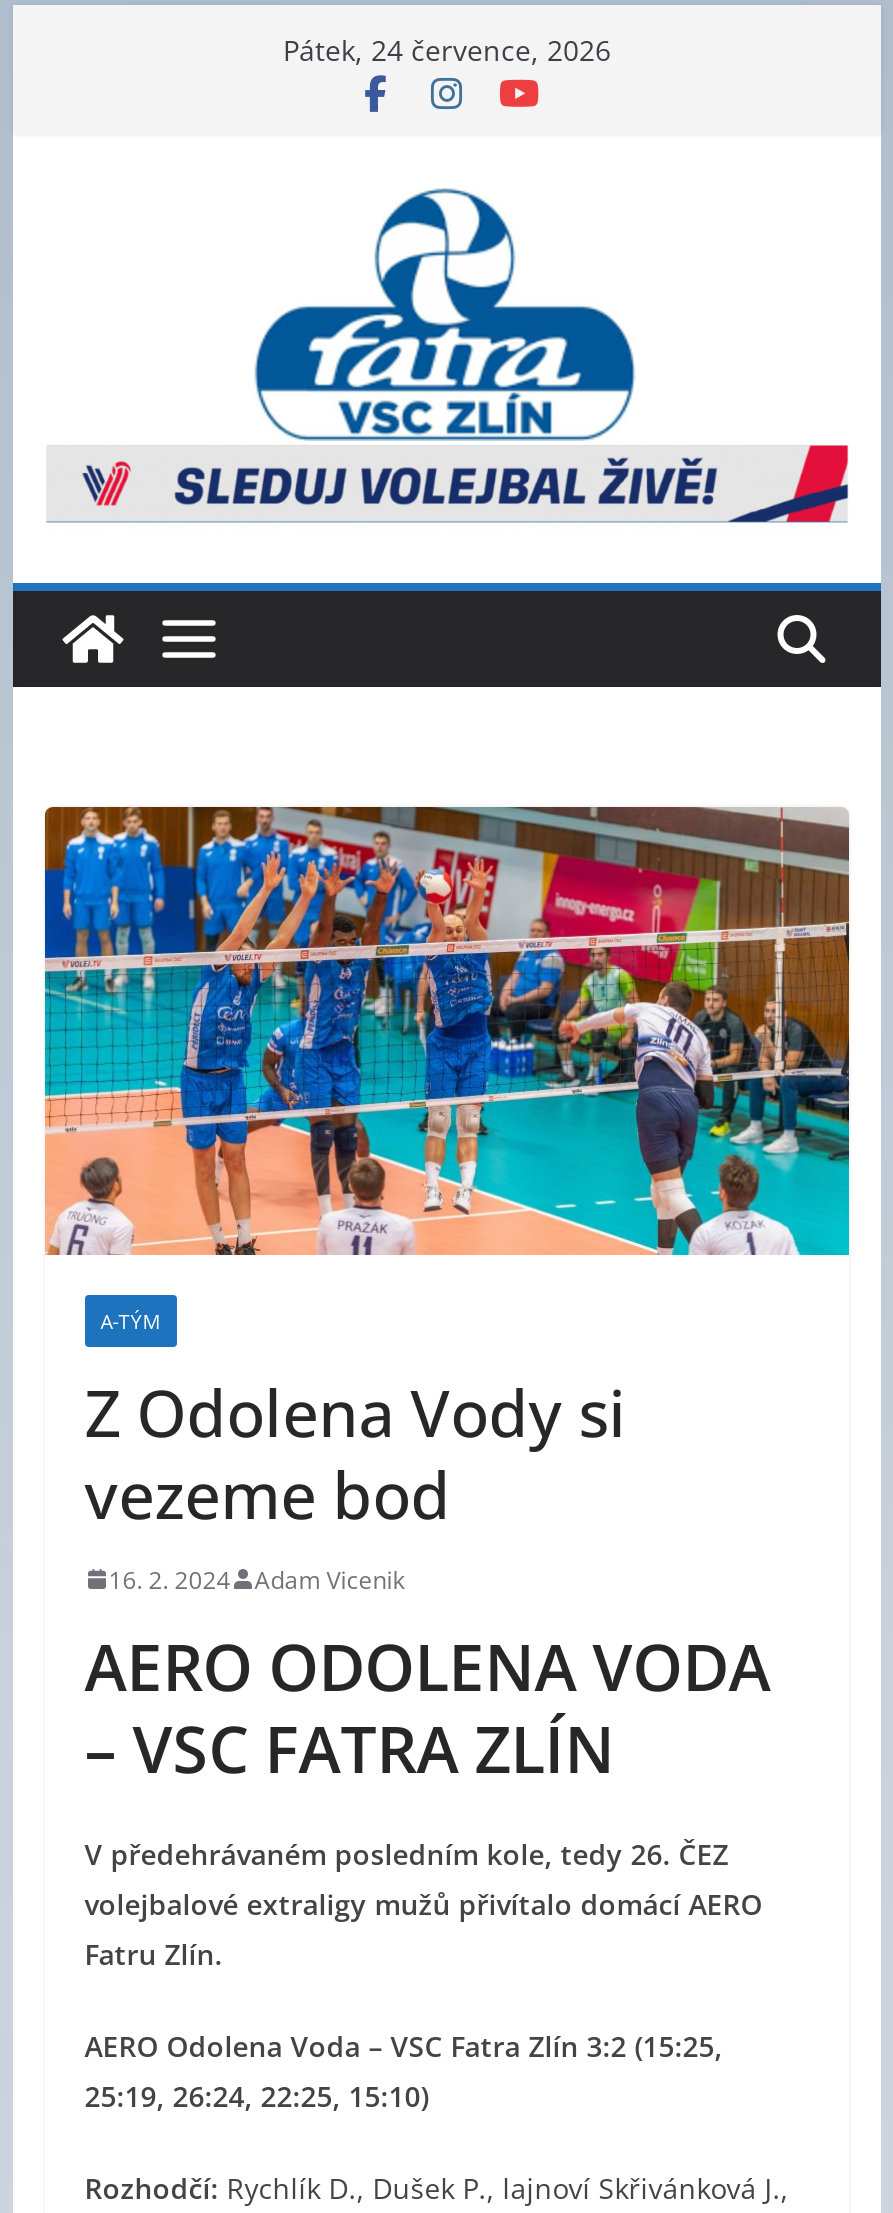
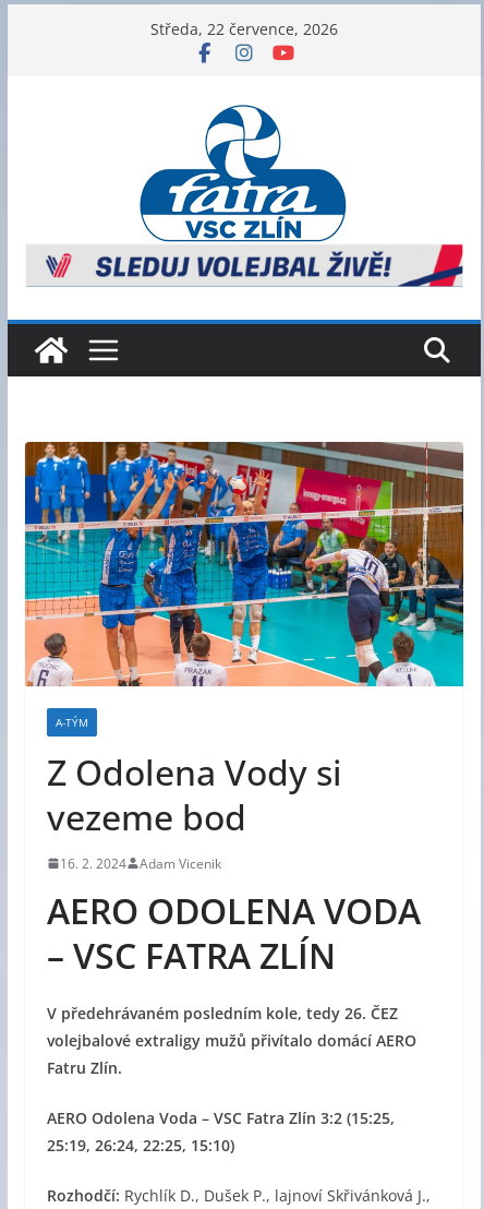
- Pátek, 24 července, 2026
+ Středa, 22 července, 2026
